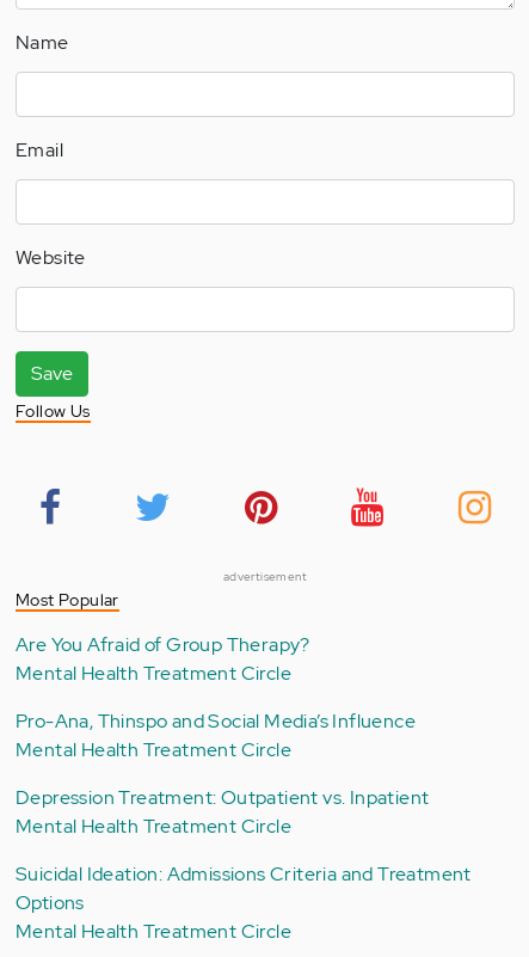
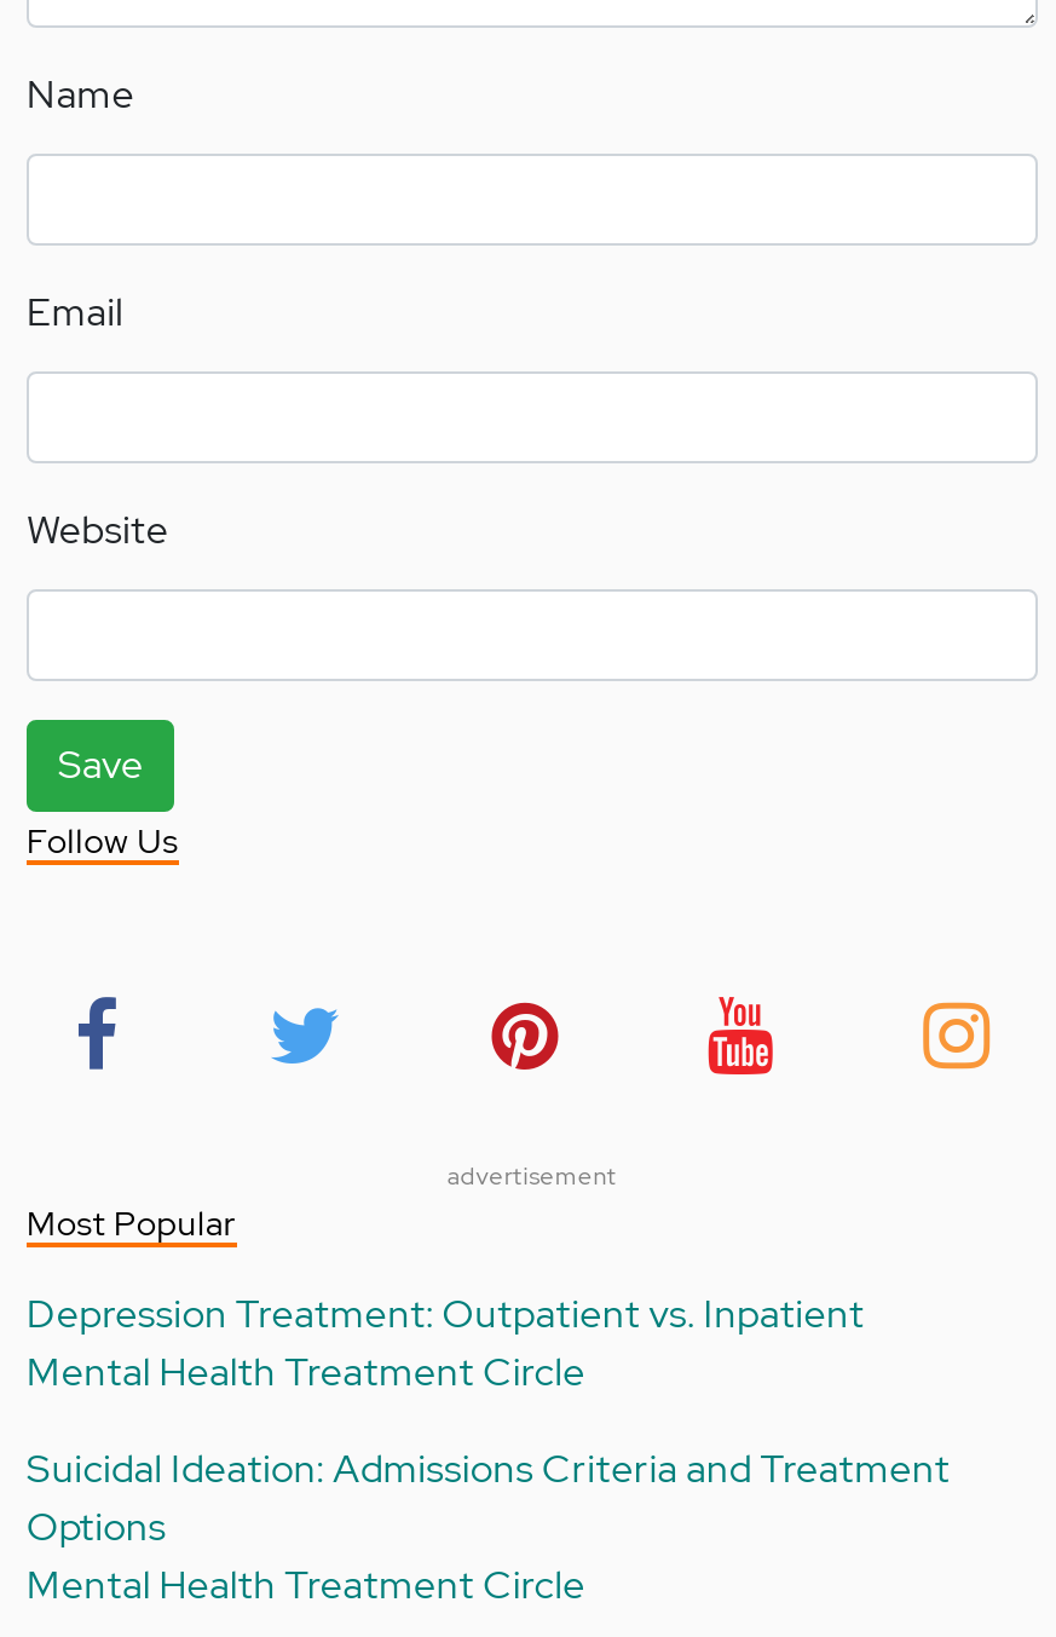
- Are You Afraid of Group Therapy?
- Mental Health Treatment Circle
- Pro-Ana, Thinspo and Social Media’s Influence
- Mental Health Treatment Circle
